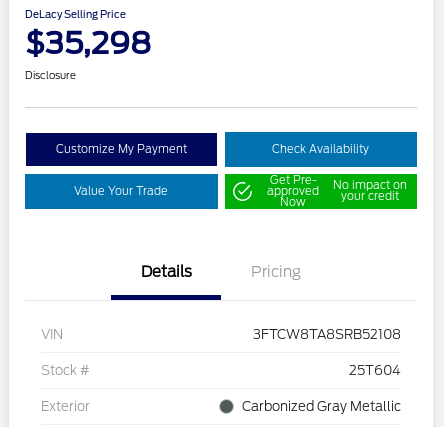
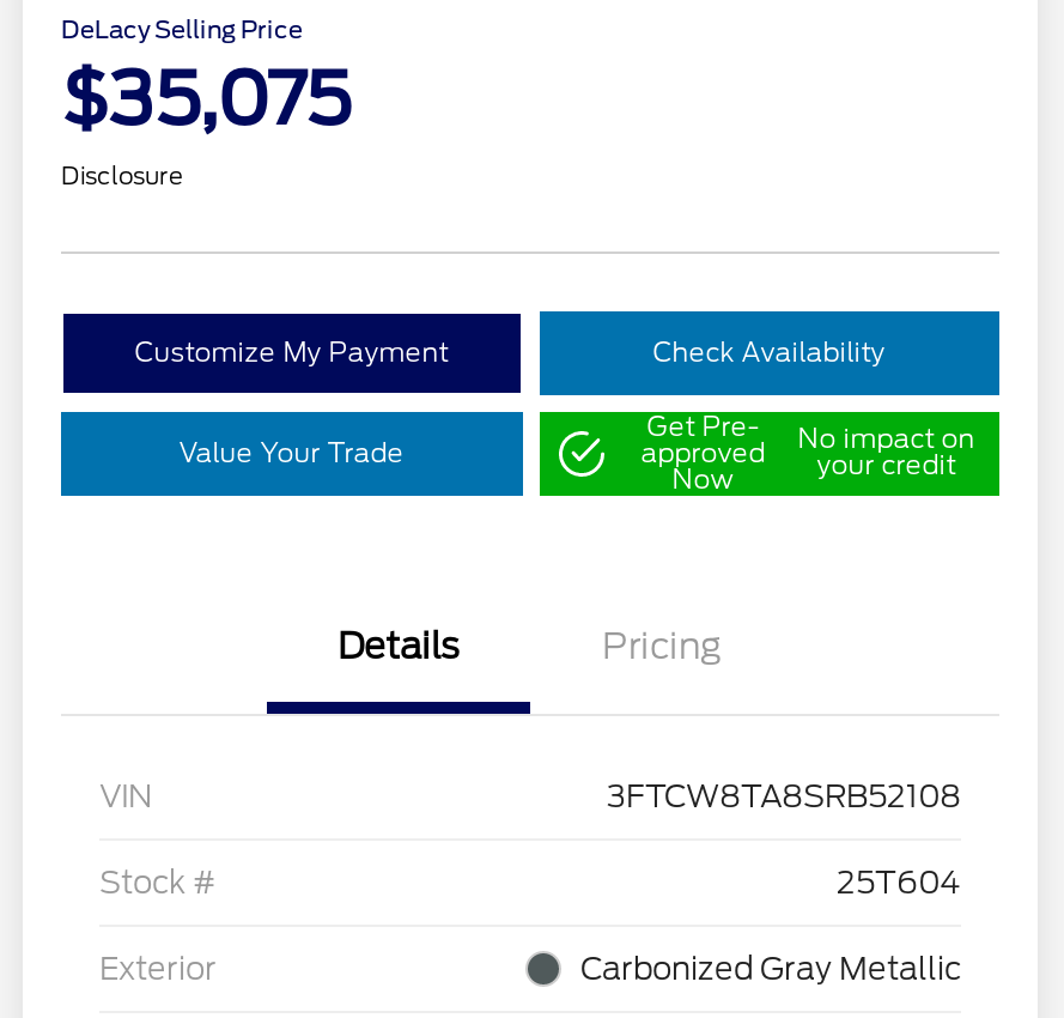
- $35,298
+ $35,075
